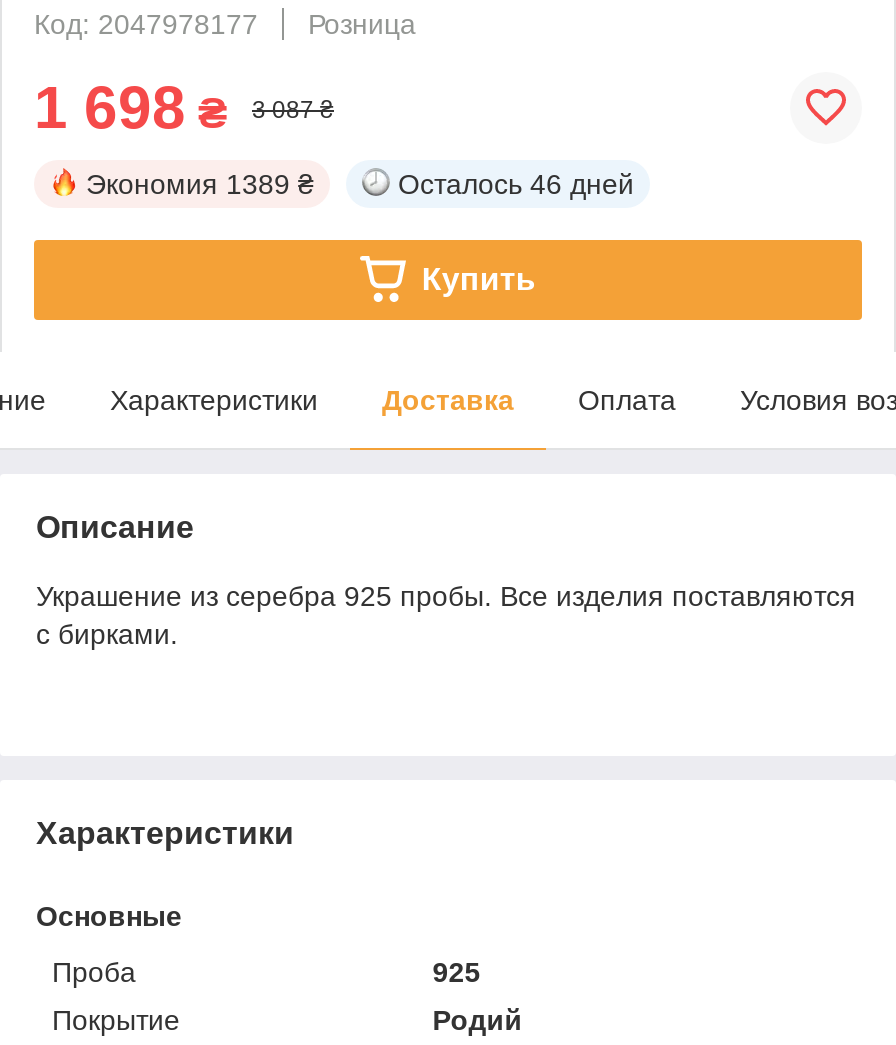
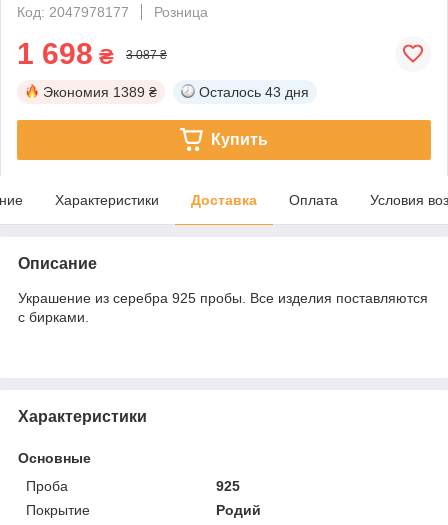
- Осталось 46 дней
+ Осталось 43 дня
